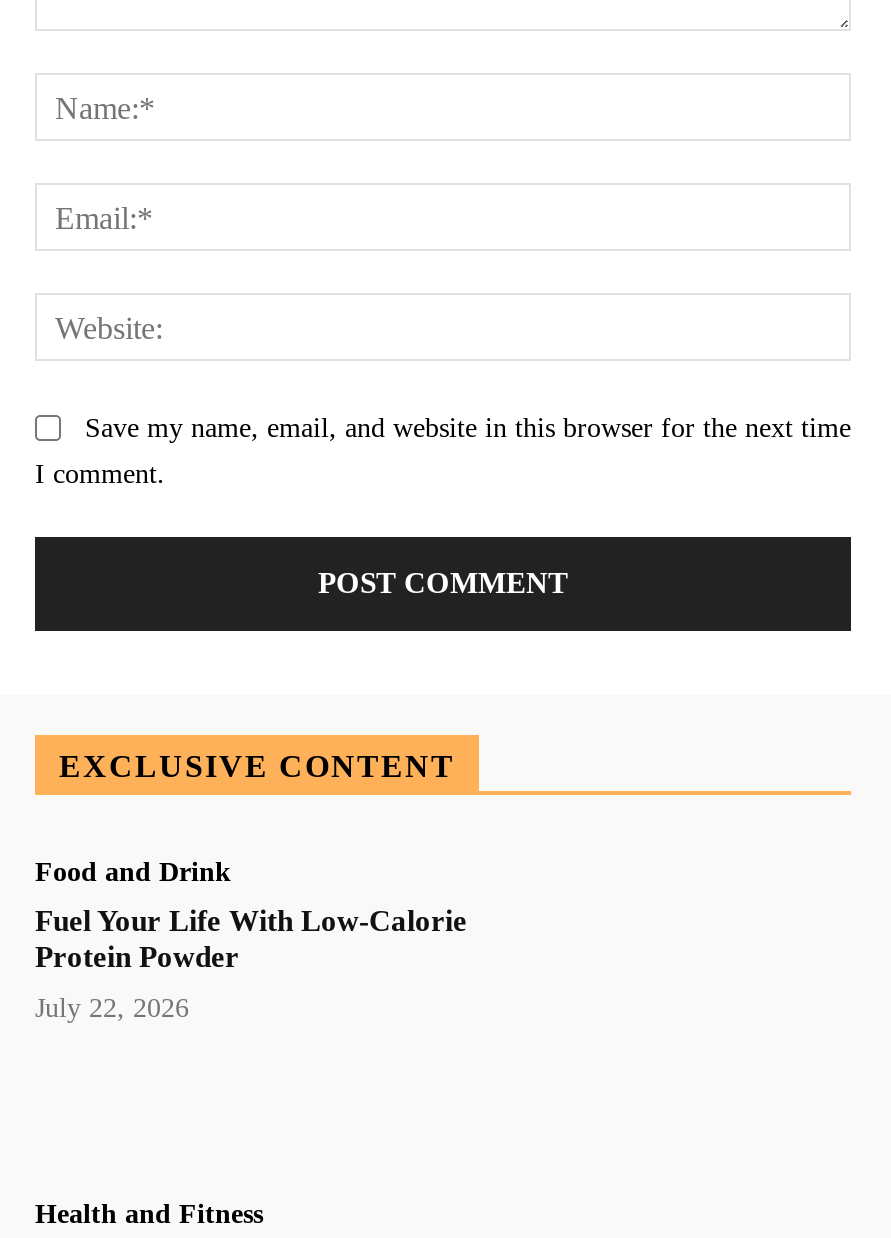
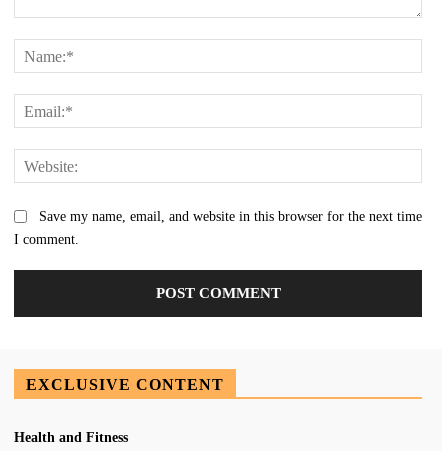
- Food and Drink
- Fuel Your Life With Low-Calorie
- Protein Powder
- July 22, 2026
